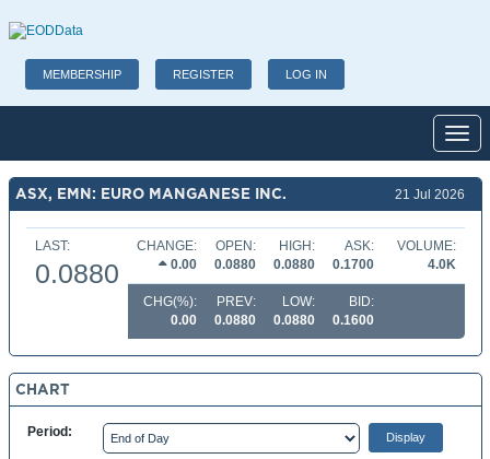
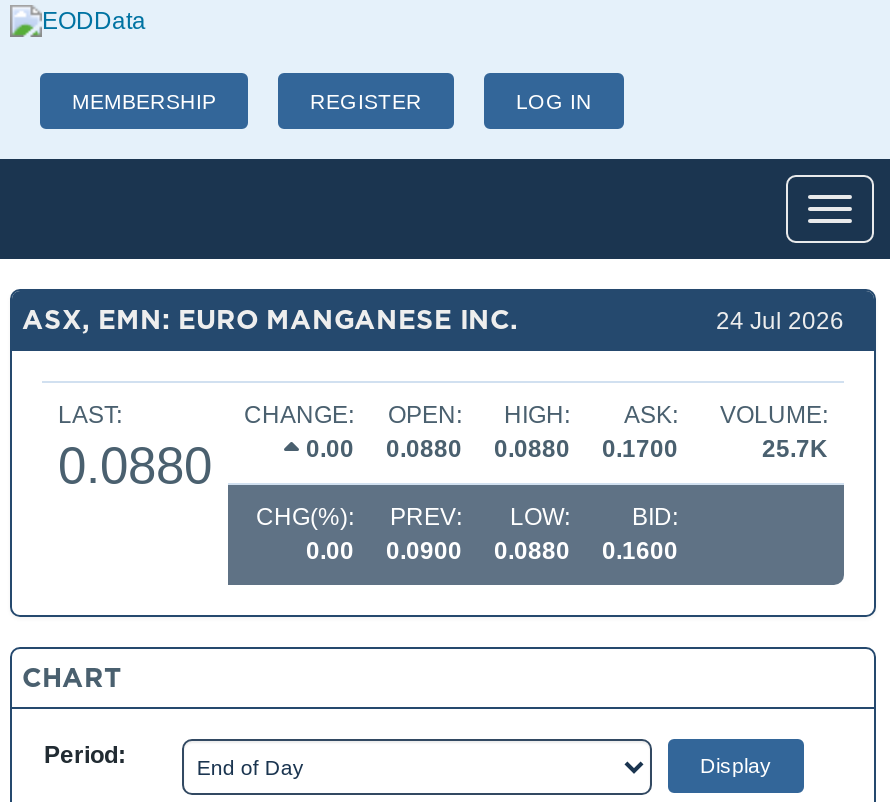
- 21 Jul 2026
+ 24 Jul 2026

- 4.0K
+ 25.7K

- 0.00 0.0880 0.0880 0.1600
+ 0.00 0.0900 0.0880 0.1600
